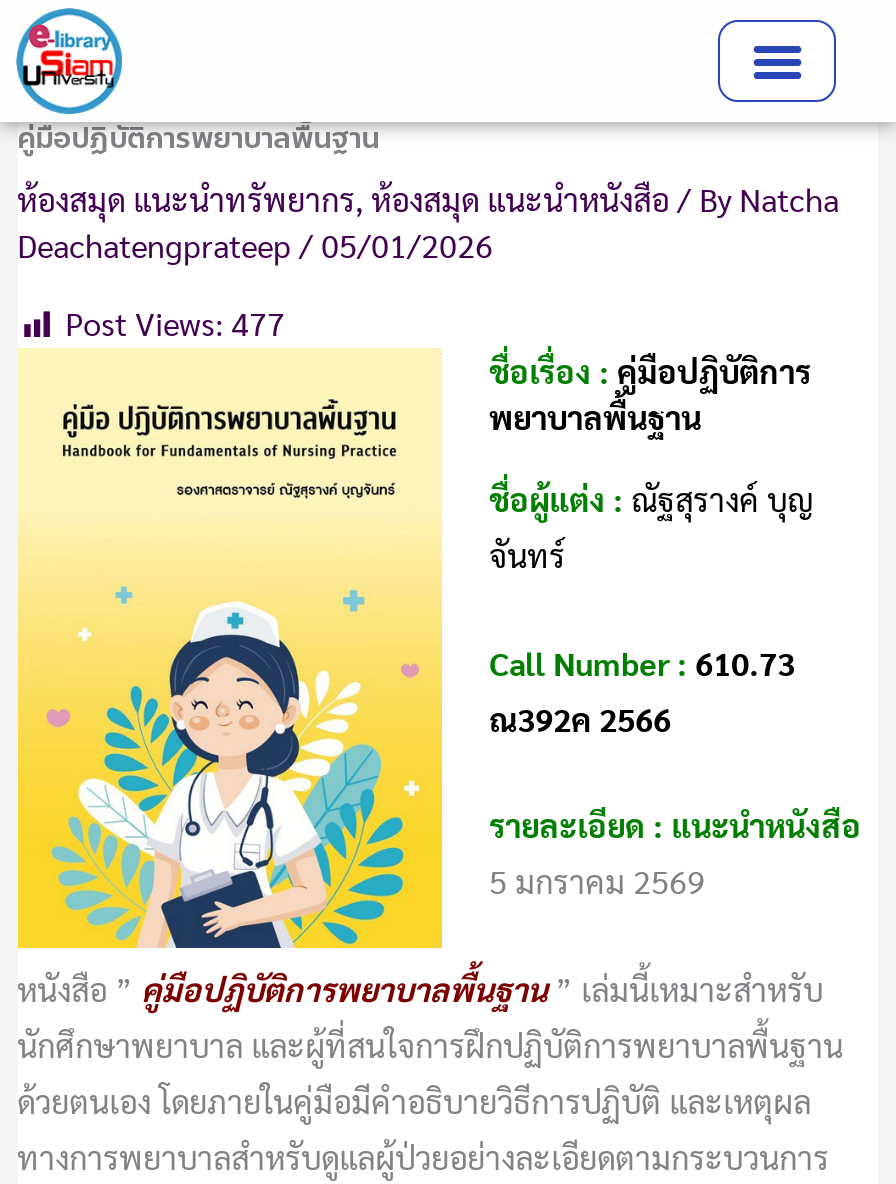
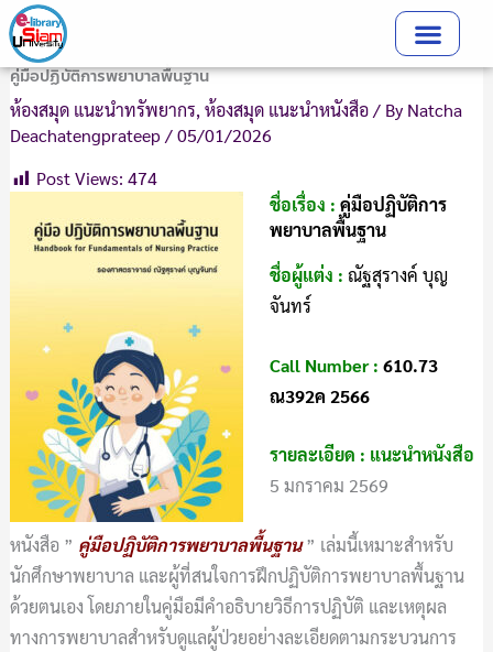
- Post Views: 477
+ Post Views: 474
